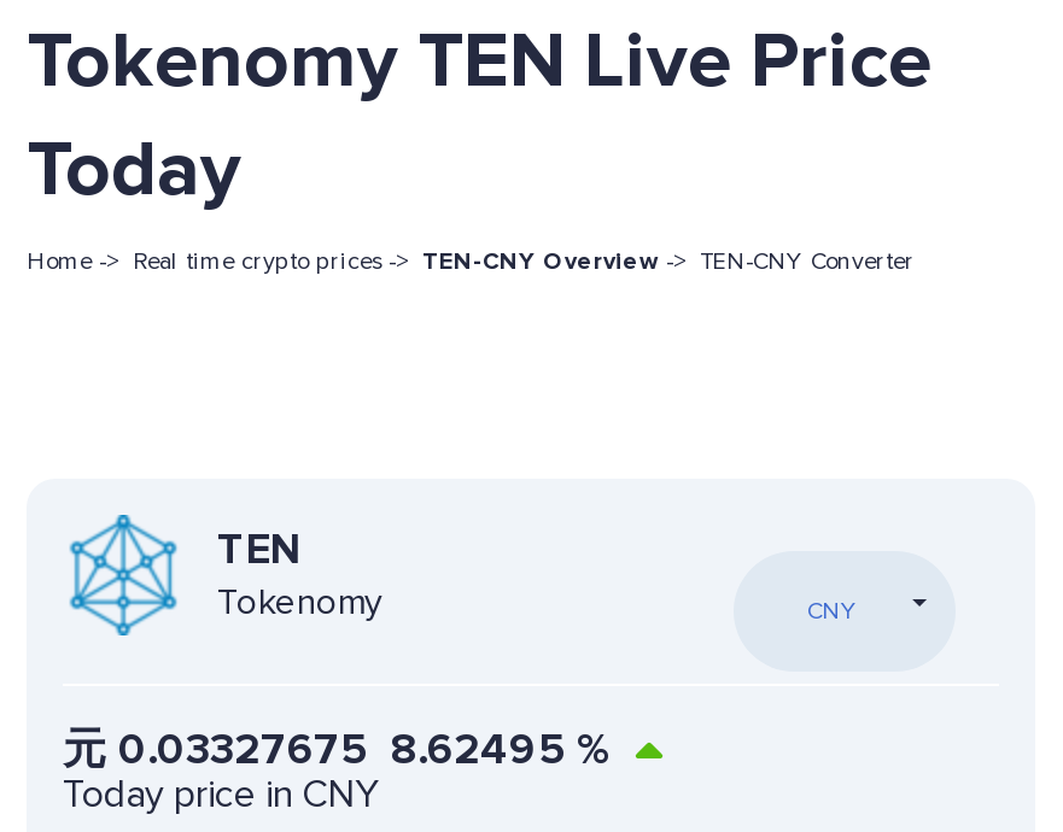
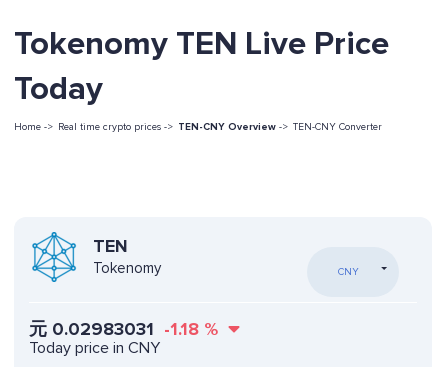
- 元0.03327675 8.62495%
+ 元0.02983031 -1.18%
